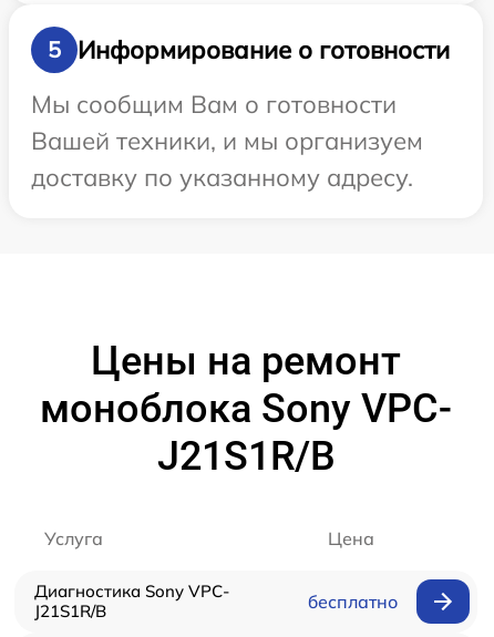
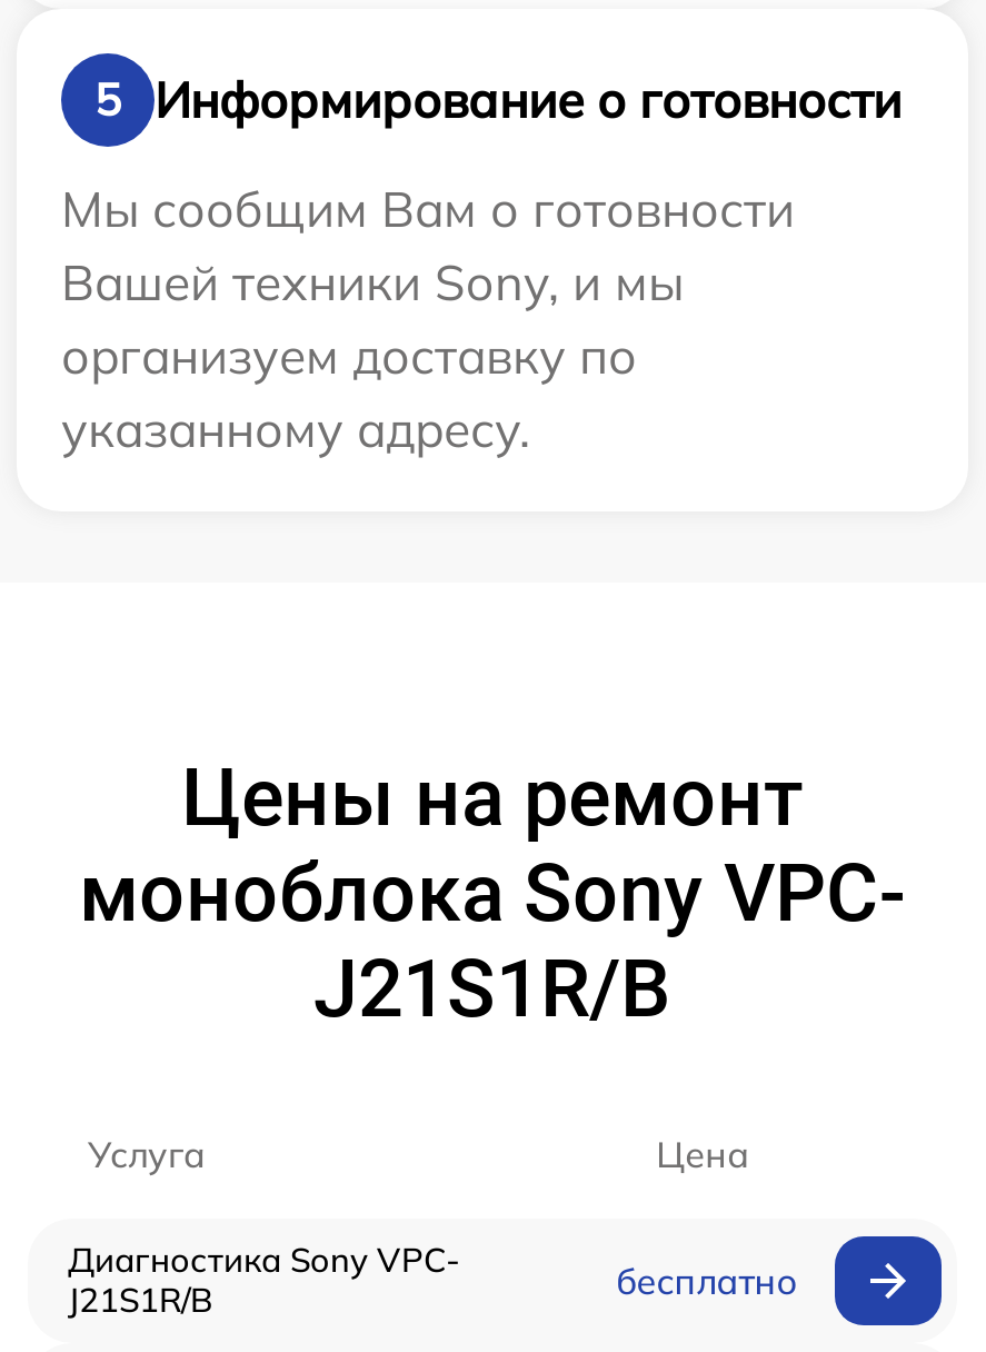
- Вашей техники, и мы организуем
- доставку по указанному адресу.
+ Вашей техники Sony, и мы
+ организуем доставку по
+ указанному адресу.
